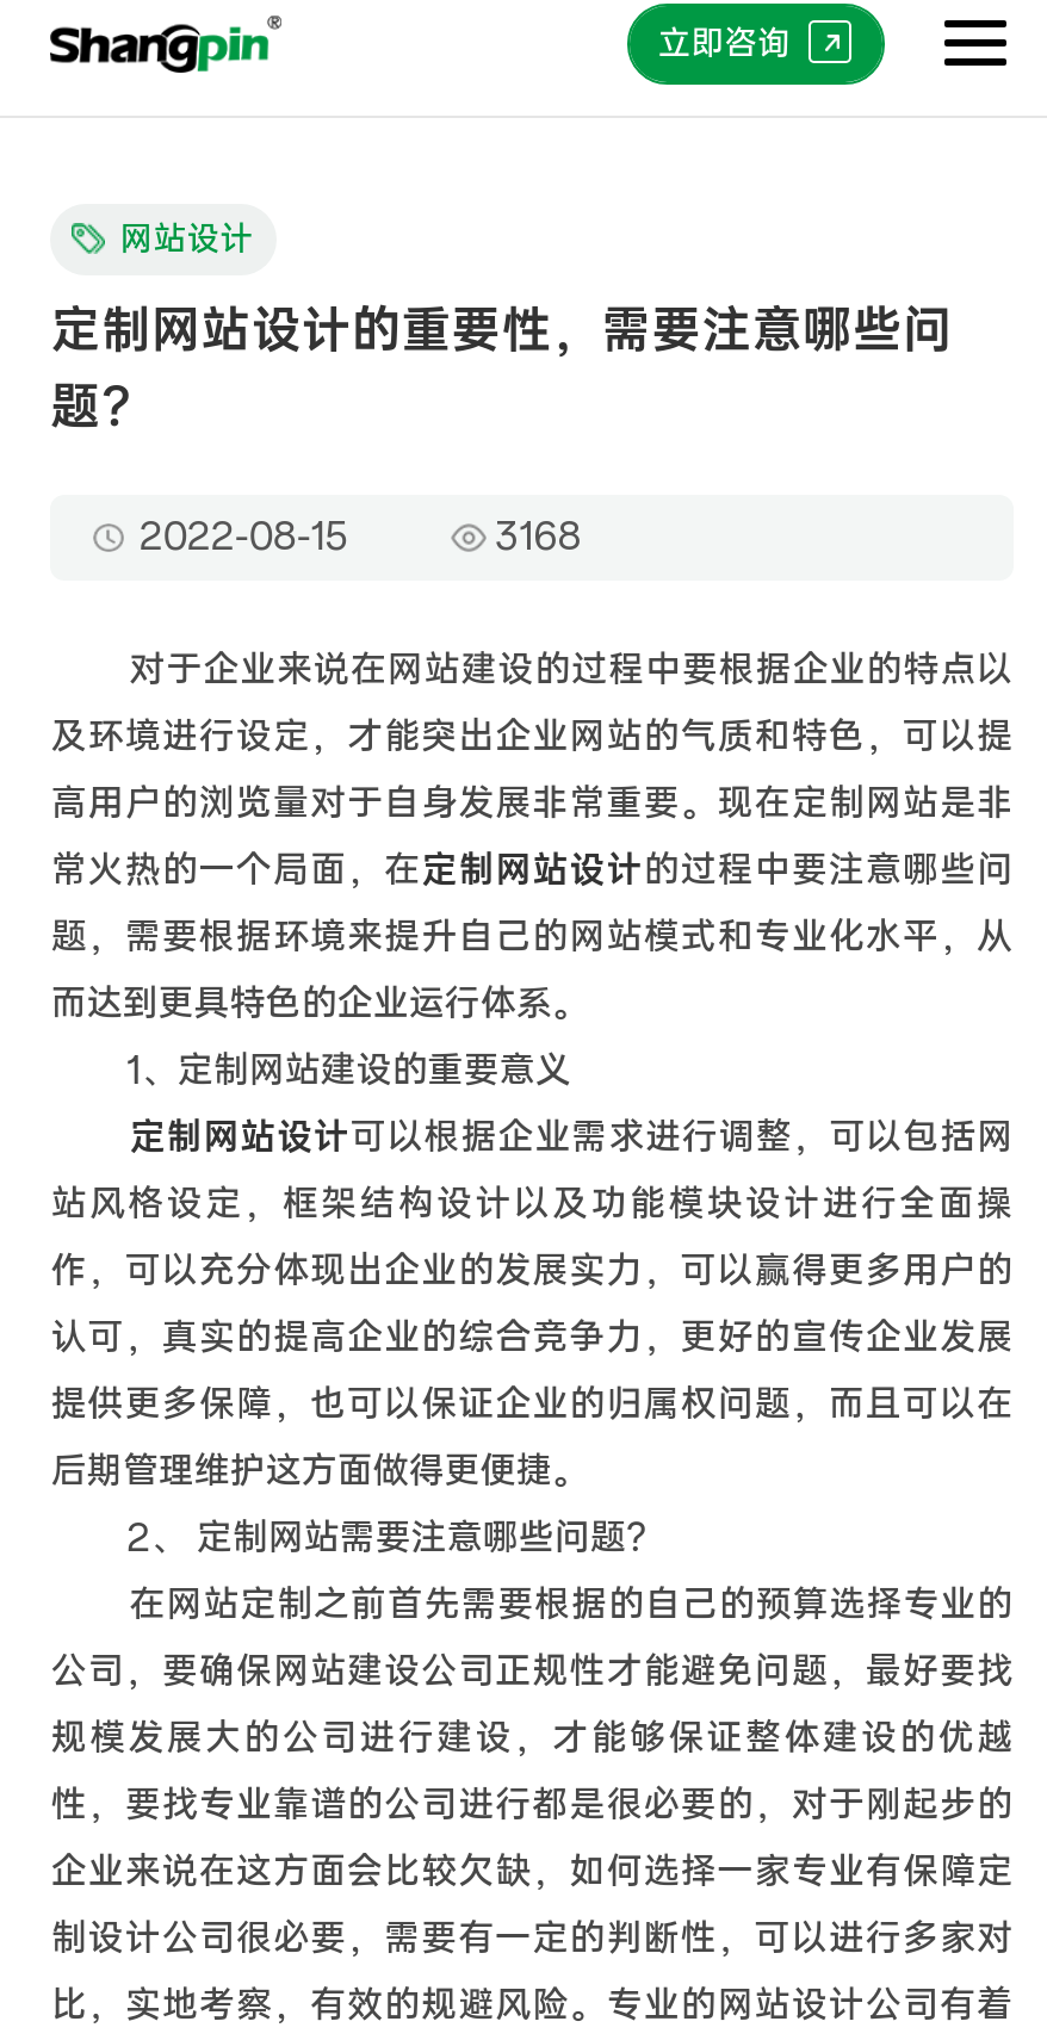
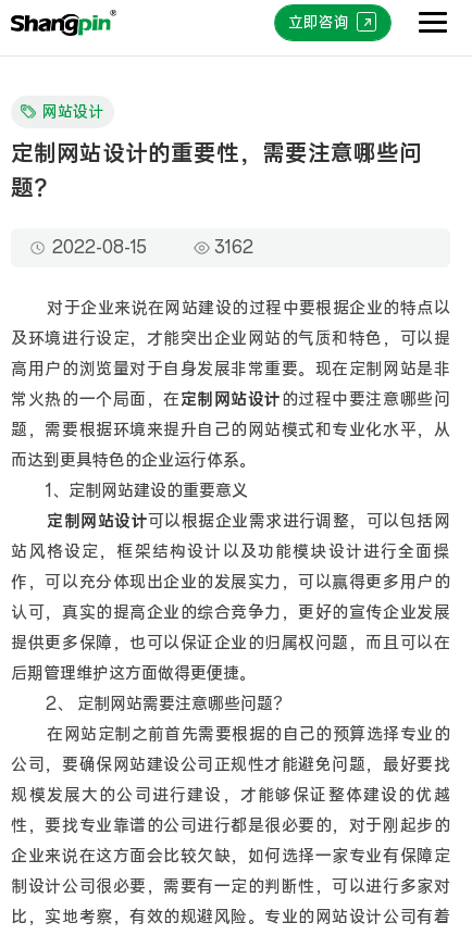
- 3168
+ 3162
